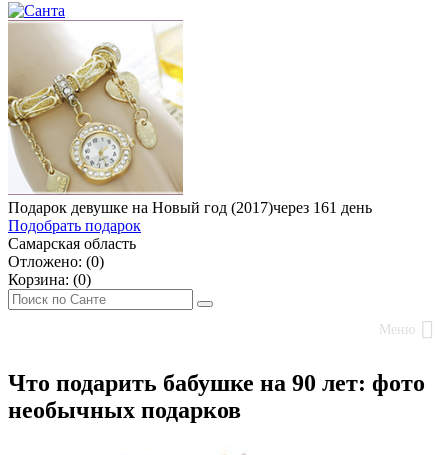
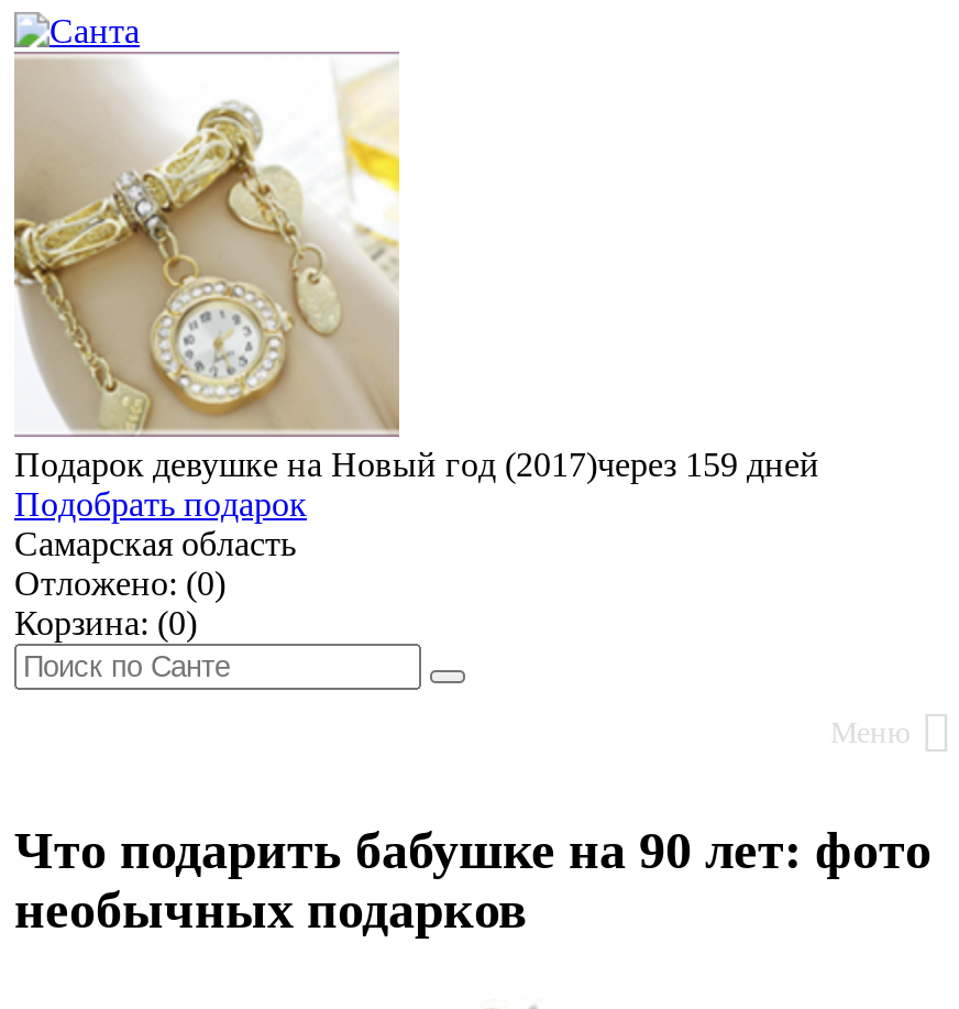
- Подарок девушке на Новый год (2017)через 161 день
+ Подарок девушке на Новый год (2017)через 159 дней
